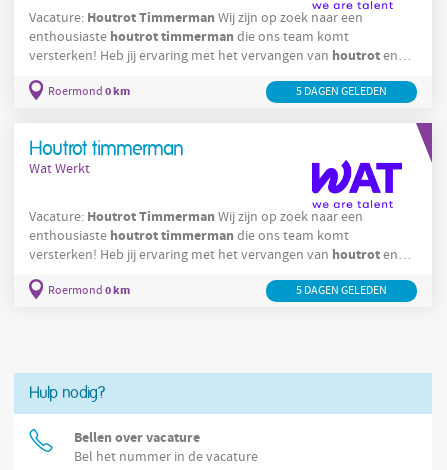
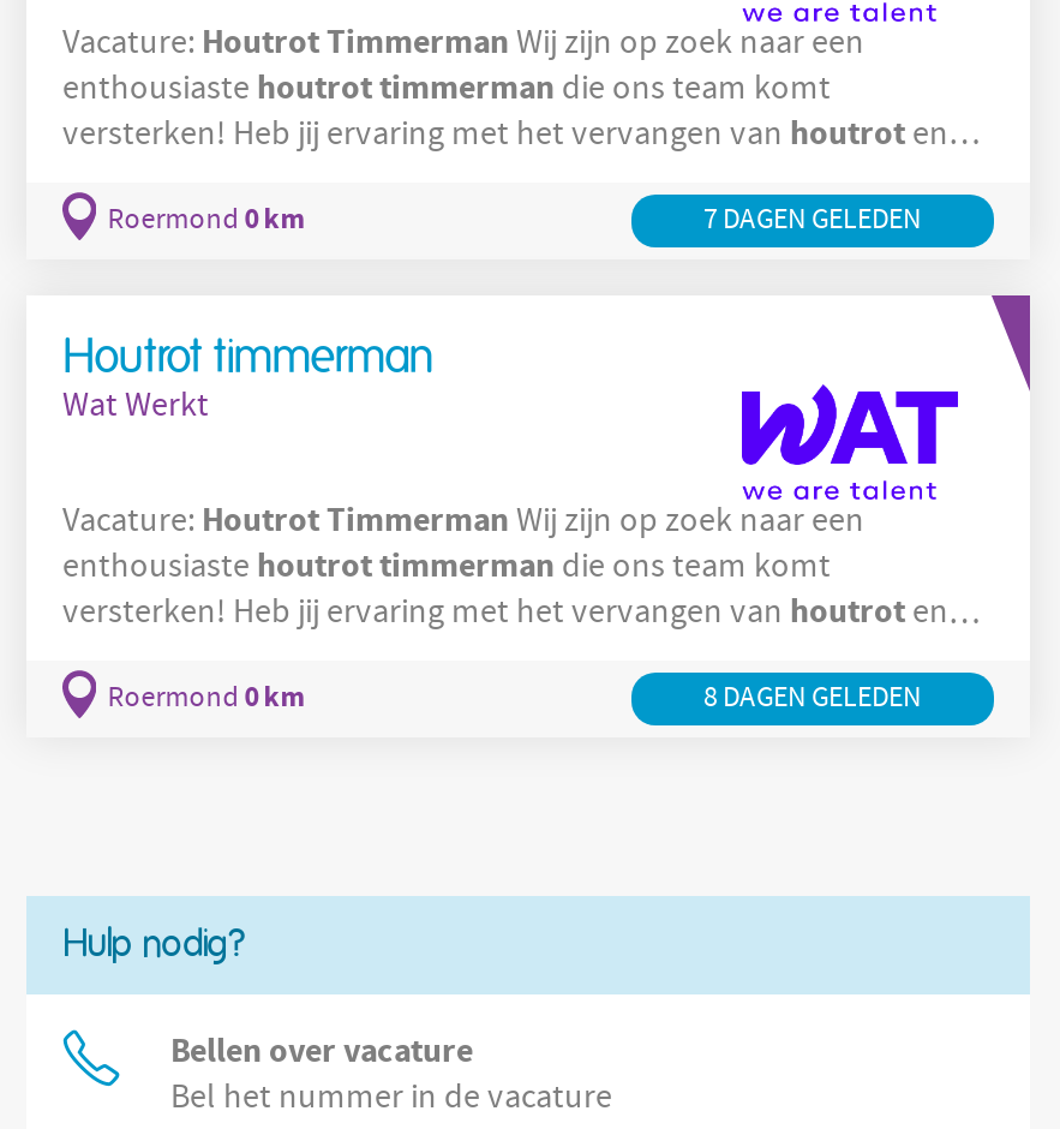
- 5 DAGEN GELEDEN
+ 7 DAGEN GELEDEN

- 5 DAGEN GELEDEN
+ 8 DAGEN GELEDEN
